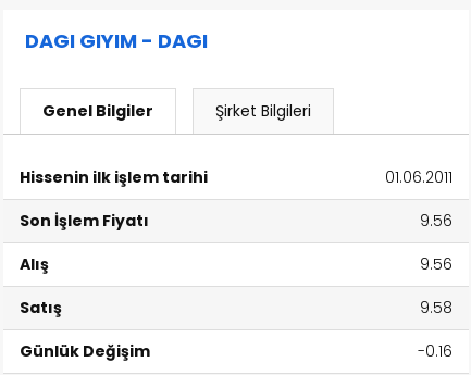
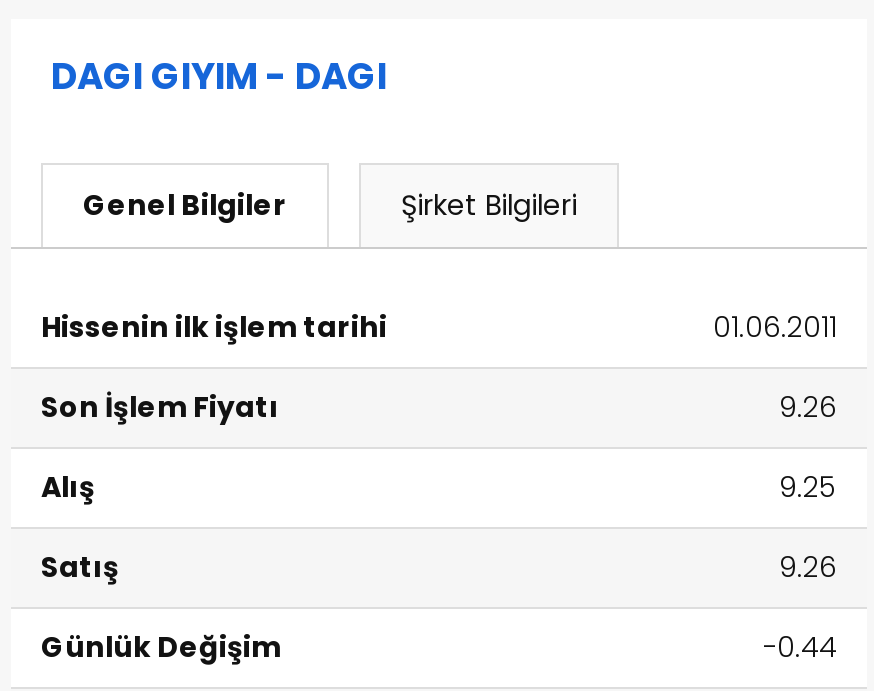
- 9.56
+ 9.26

- 9.56
+ 9.25

- 9.58
+ 9.26

- -0.16
+ -0.44
